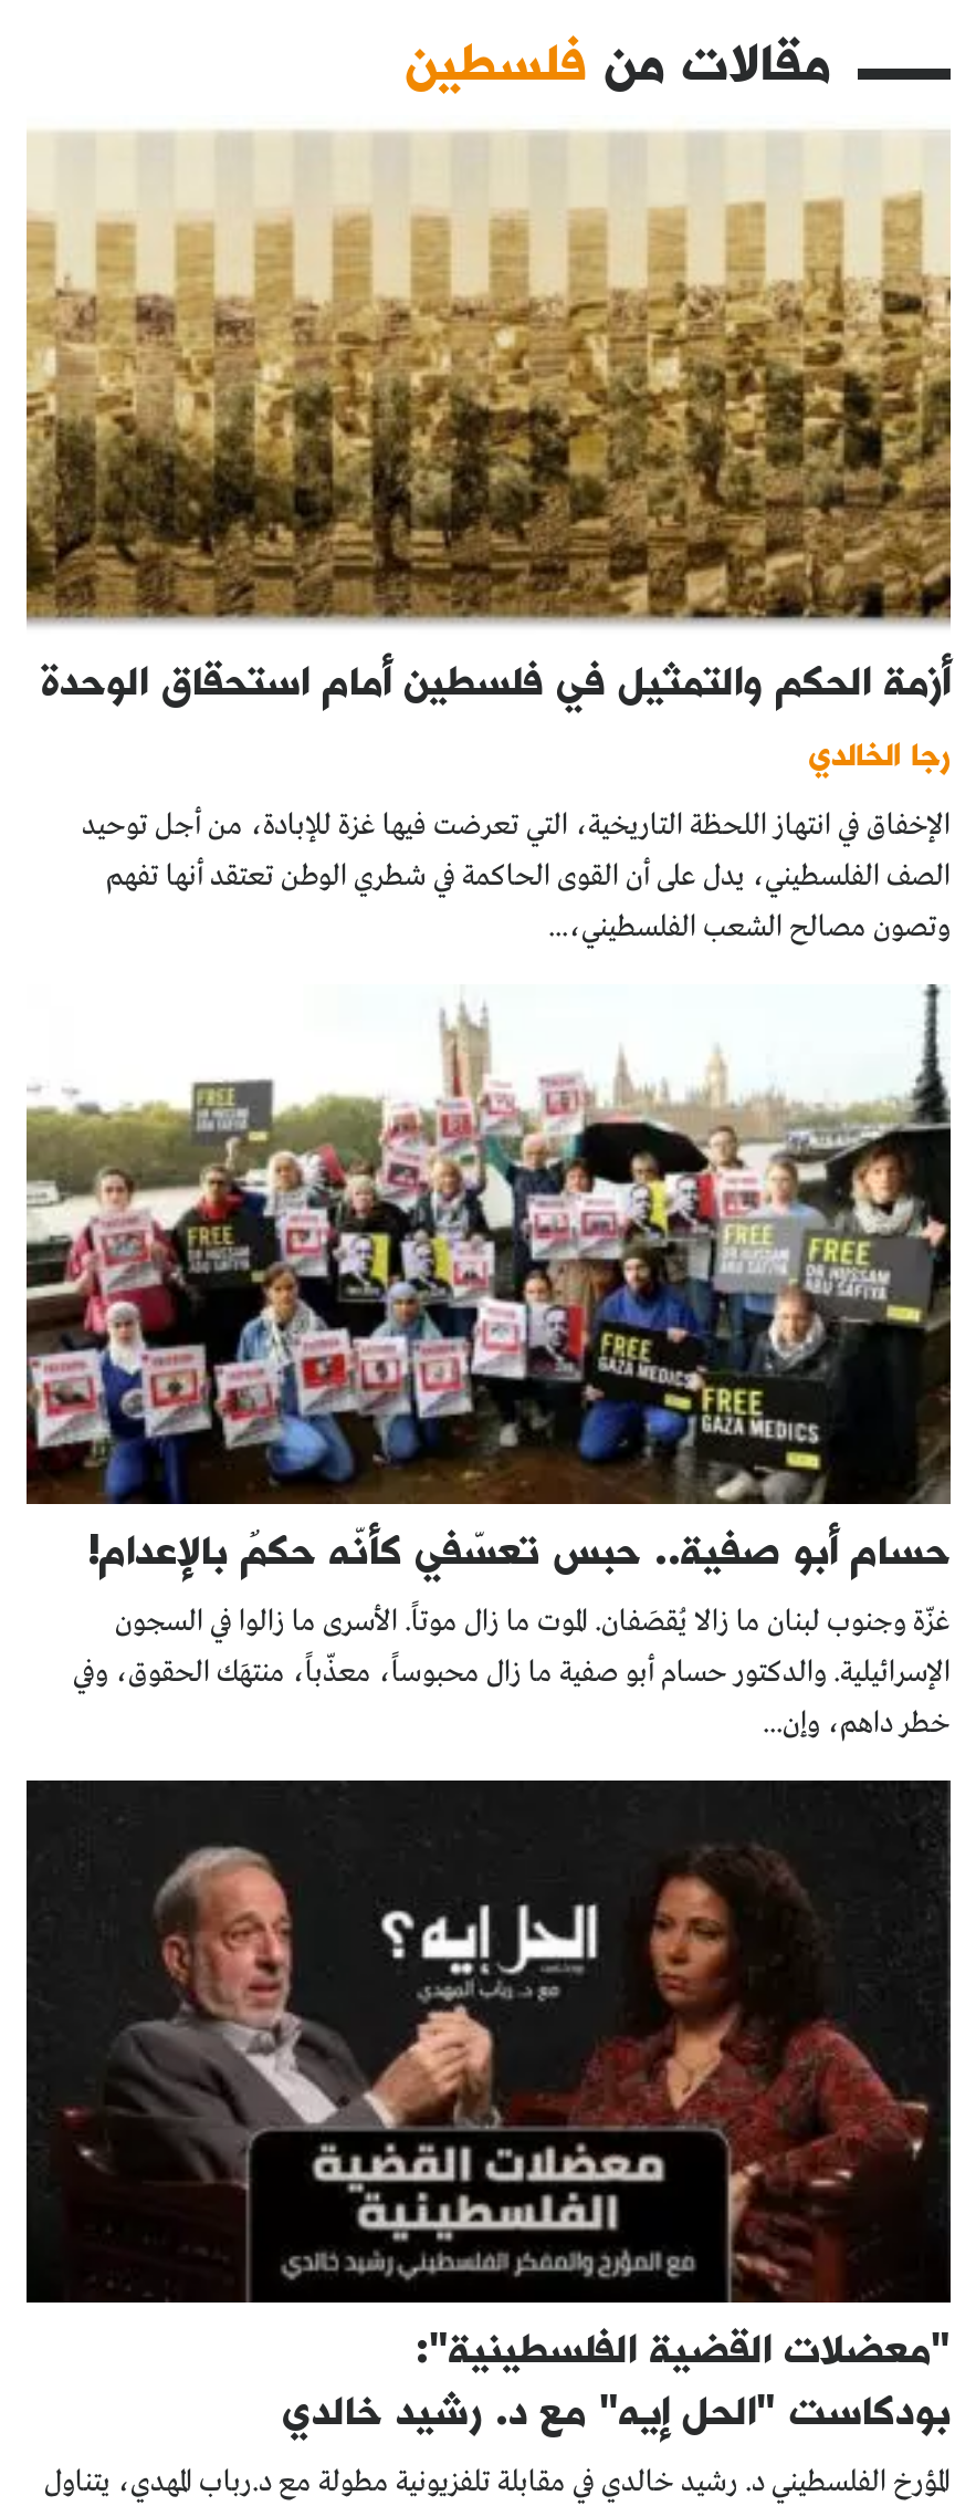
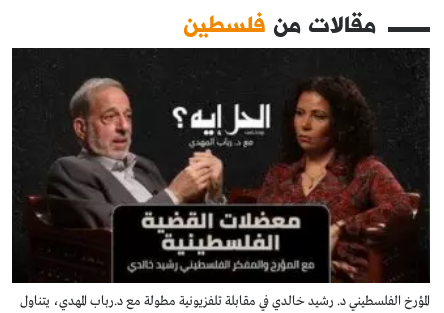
- [image]
- أزمة الحكم والتمثيل في فلسطين أمام استحقاق الوحدة
- رجا الخالدي
- الإخفاق في انتهاز اللحظة التاريخية، التي تعرضت فيها غزة للإبادة، من أجل توحيد
- الصف الفلسطيني، يدل على أن القوى الحاكمة في شطري الوطن تعتقد أنها تفهم
- وتصون مصالح الشعب الفلسطيني،...

- [image]
- حسام أبو صفية.. حبس تعسّفي كأنّه حكمٌ بالإعدام!
- غزّة وجنوب لبنان ما زالا يُقصَفان. الموت ما زال موتاً. الأسرى ما زالوا في السجون
- الإسرائيلية. والدكتور حسام أبو صفية ما زال محبوساً، معذّباً، منتهَك الحقوق، وفي
- خطر داهم، وإن...

moved up: [image]

- "معضلات القضية الفلسطينية":
- بودكاست "الحل إيه" مع د. رشيد خالدي
